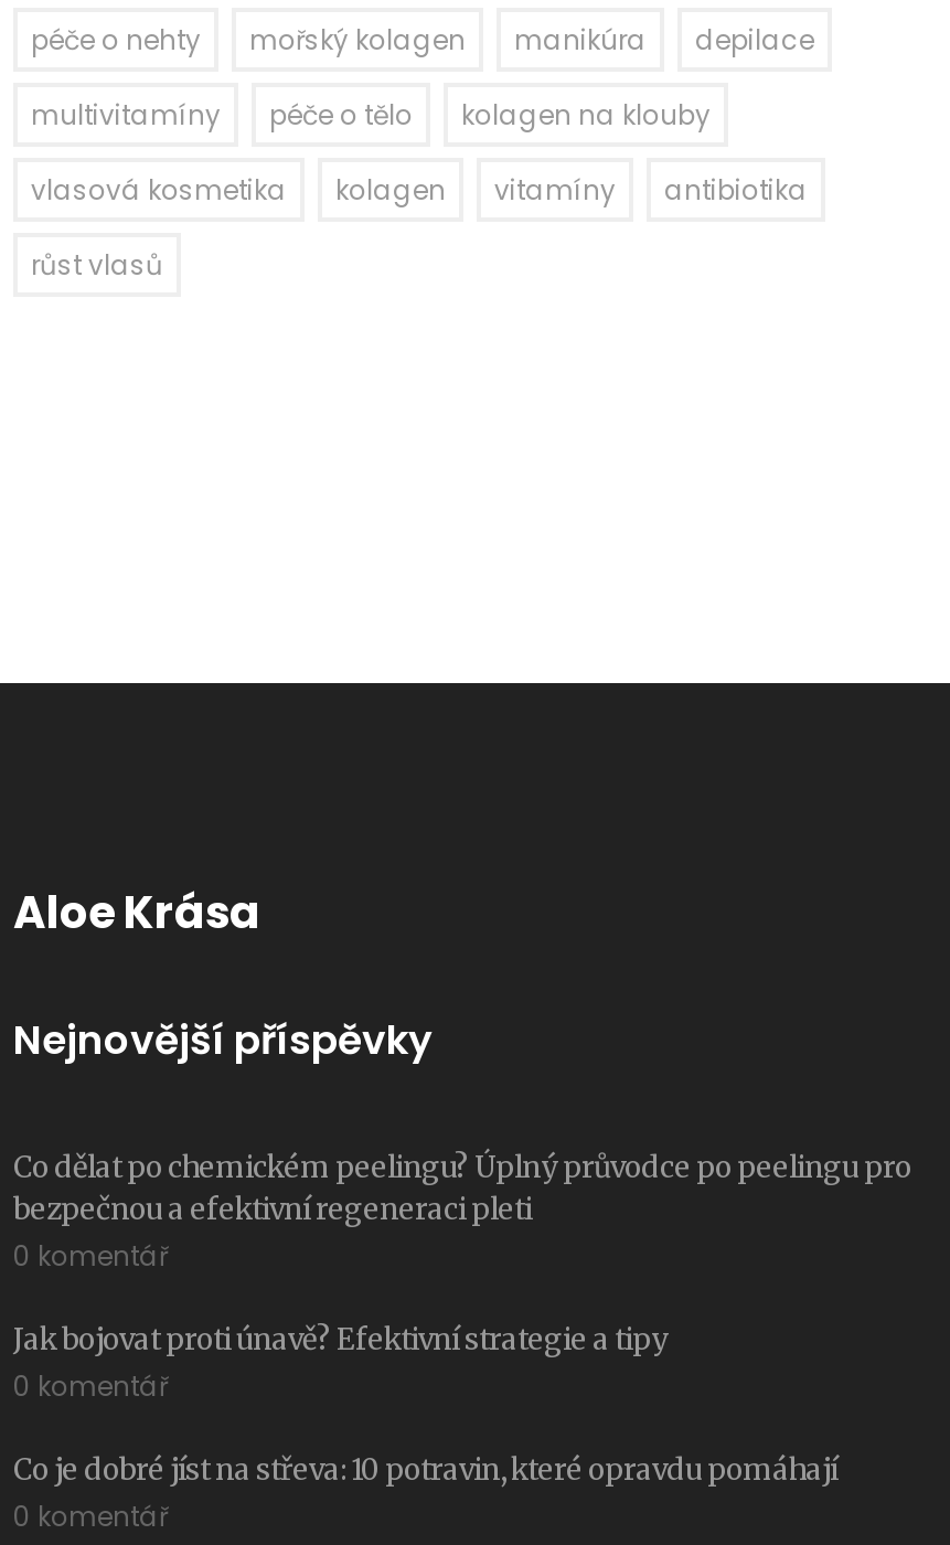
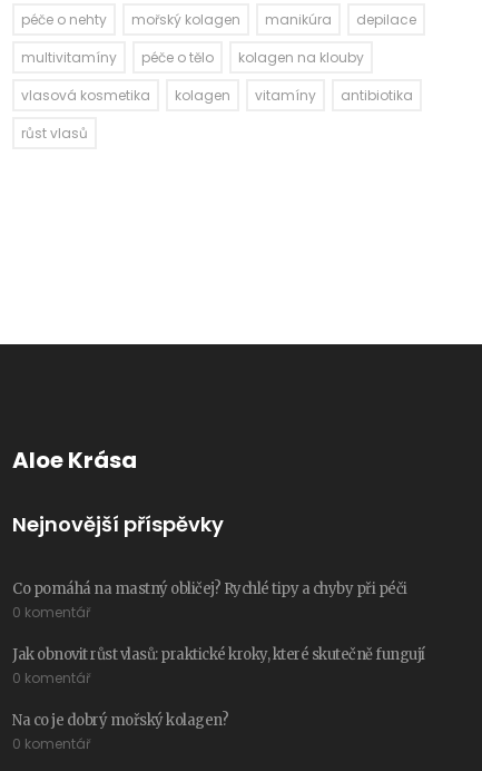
- Co dělat po chemickém peelingu? Úplný průvodce po peelingu pro
- bezpečnou a efektivní regeneraci pleti
+ Co pomáhá na mastný obličej? Rychlé tipy a chyby při péči

- Jak bojovat proti únavě? Efektivní strategie a tipy
+ Jak obnovit růst vlasů: praktické kroky, které skutečně fungují

- Co je dobré jíst na střeva: 10 potravin, které opravdu pomáhají
+ Na co je dobrý mořský kolagen?
